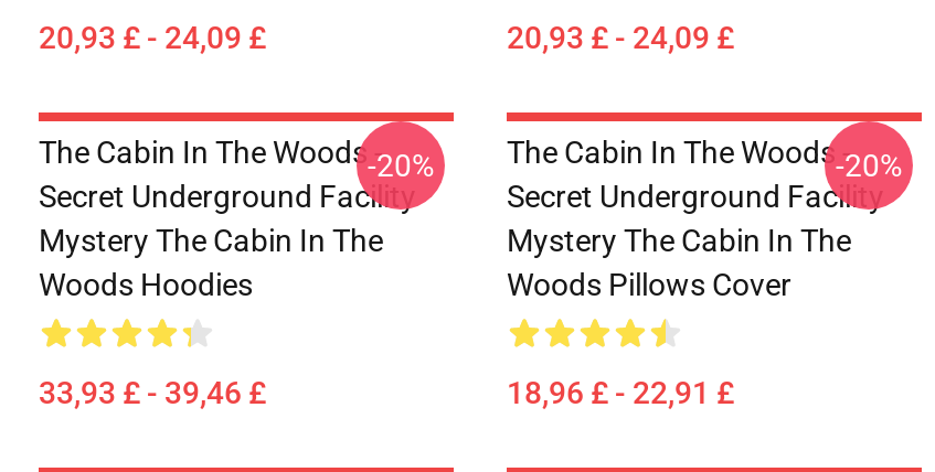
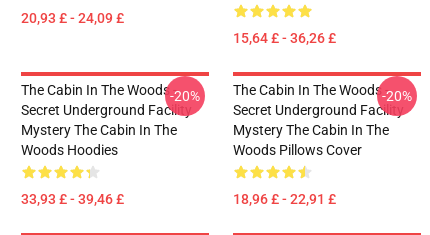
- 20,93 £ - 24,09 £
+ 15,64 £ - 36,26 £
